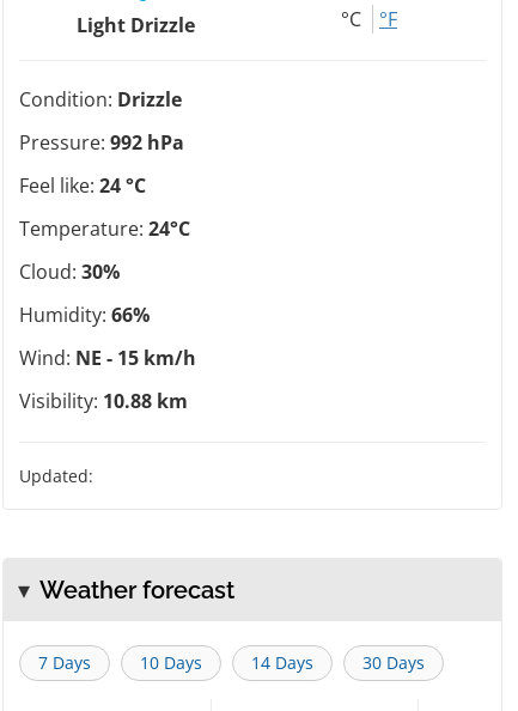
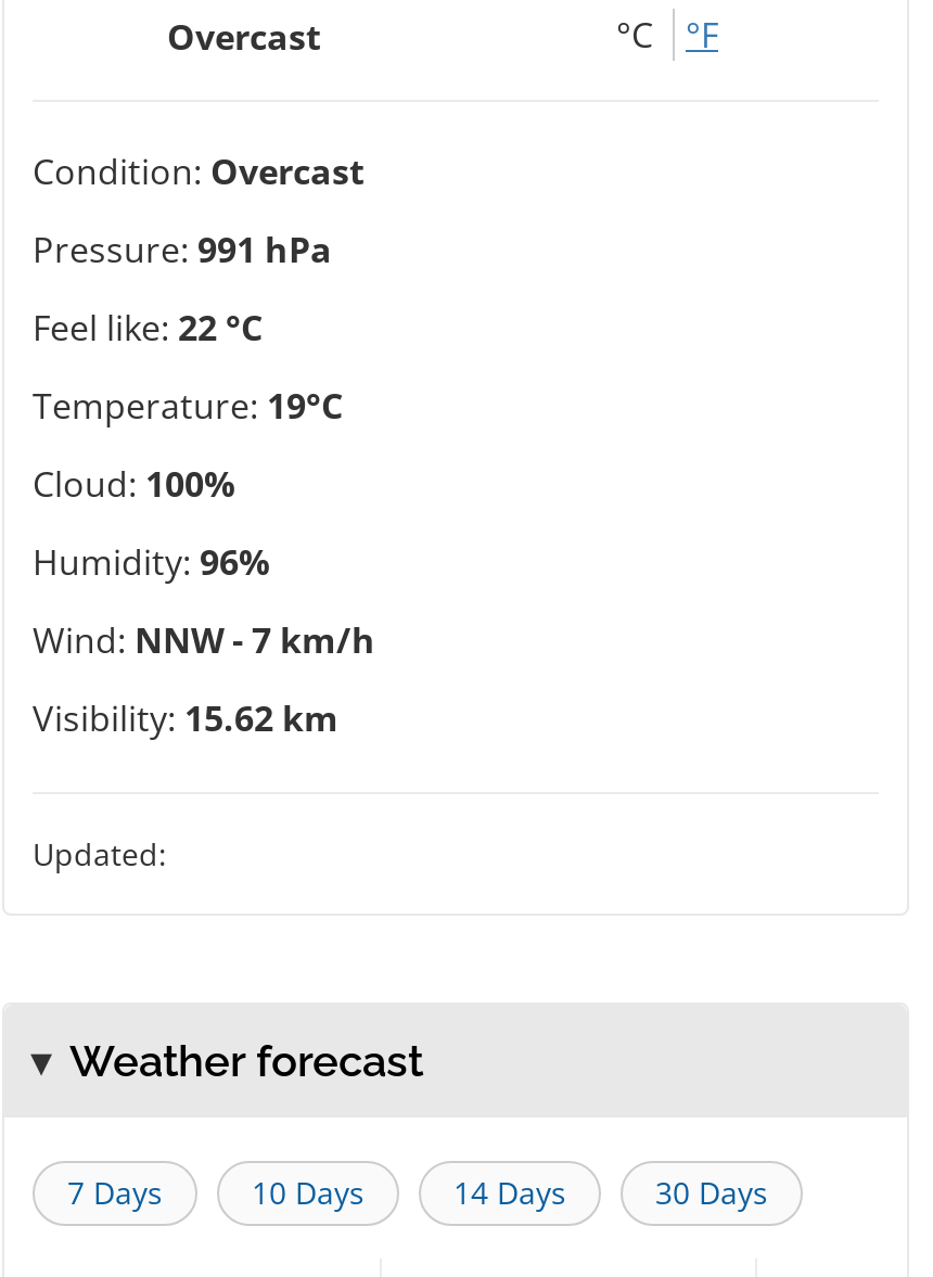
- Light Drizzle
+ Overcast

- Condition: Drizzle
+ Condition: Overcast

- Pressure: 992 hPa
+ Pressure: 991 hPa

- Feel like: 24 °C
+ Feel like: 22 °C

- Temperature: 24°C
+ Temperature: 19°C

- Cloud: 30%
+ Cloud: 100%

- Humidity: 66%
+ Humidity: 96%

- Wind: NE - 15 km/h
+ Wind: NNW - 7 km/h

- Visibility: 10.88 km
+ Visibility: 15.62 km
